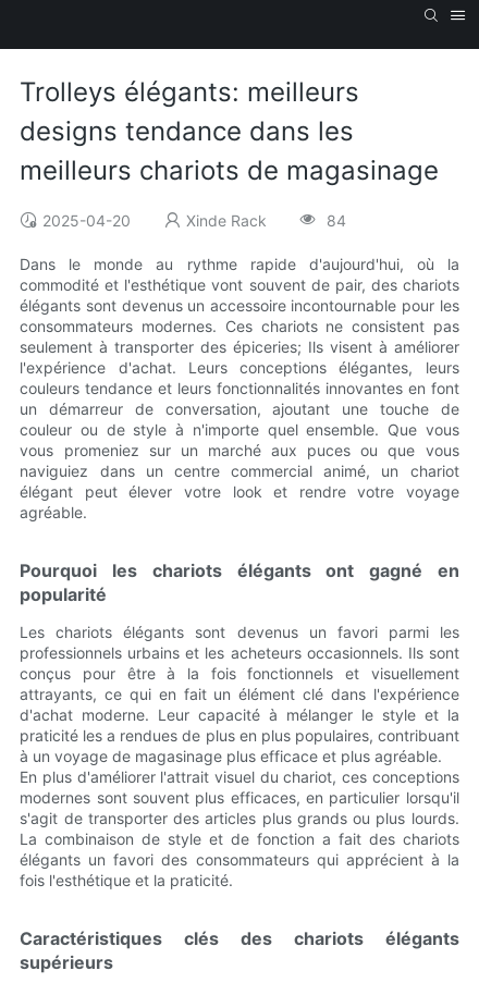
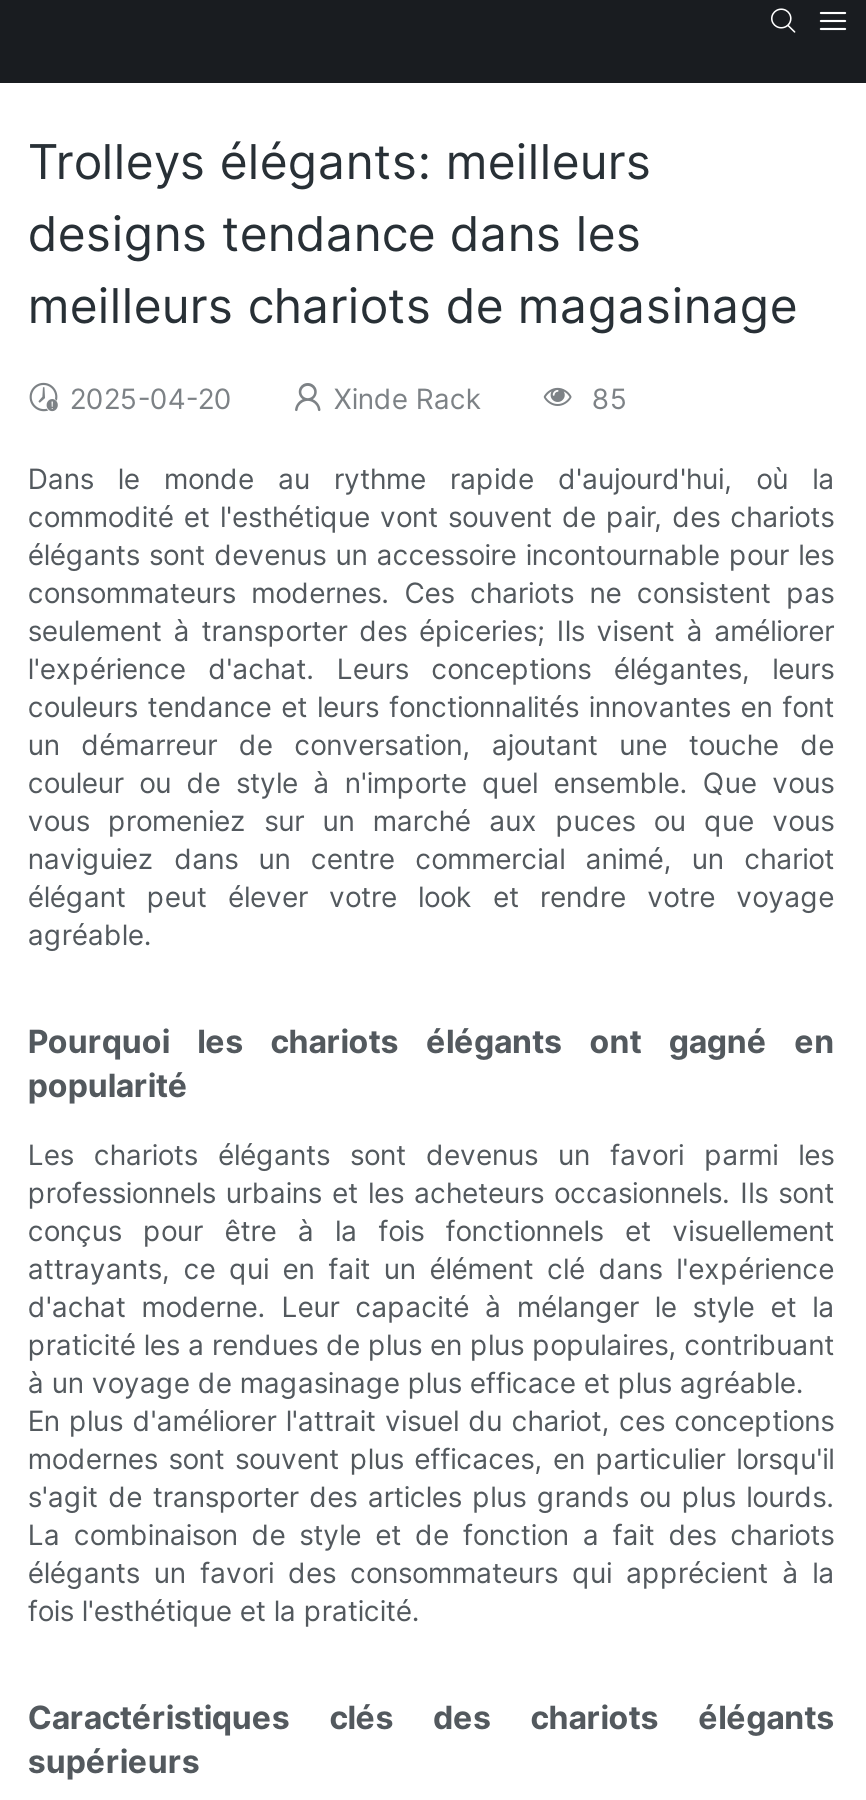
- 84
+ 85
